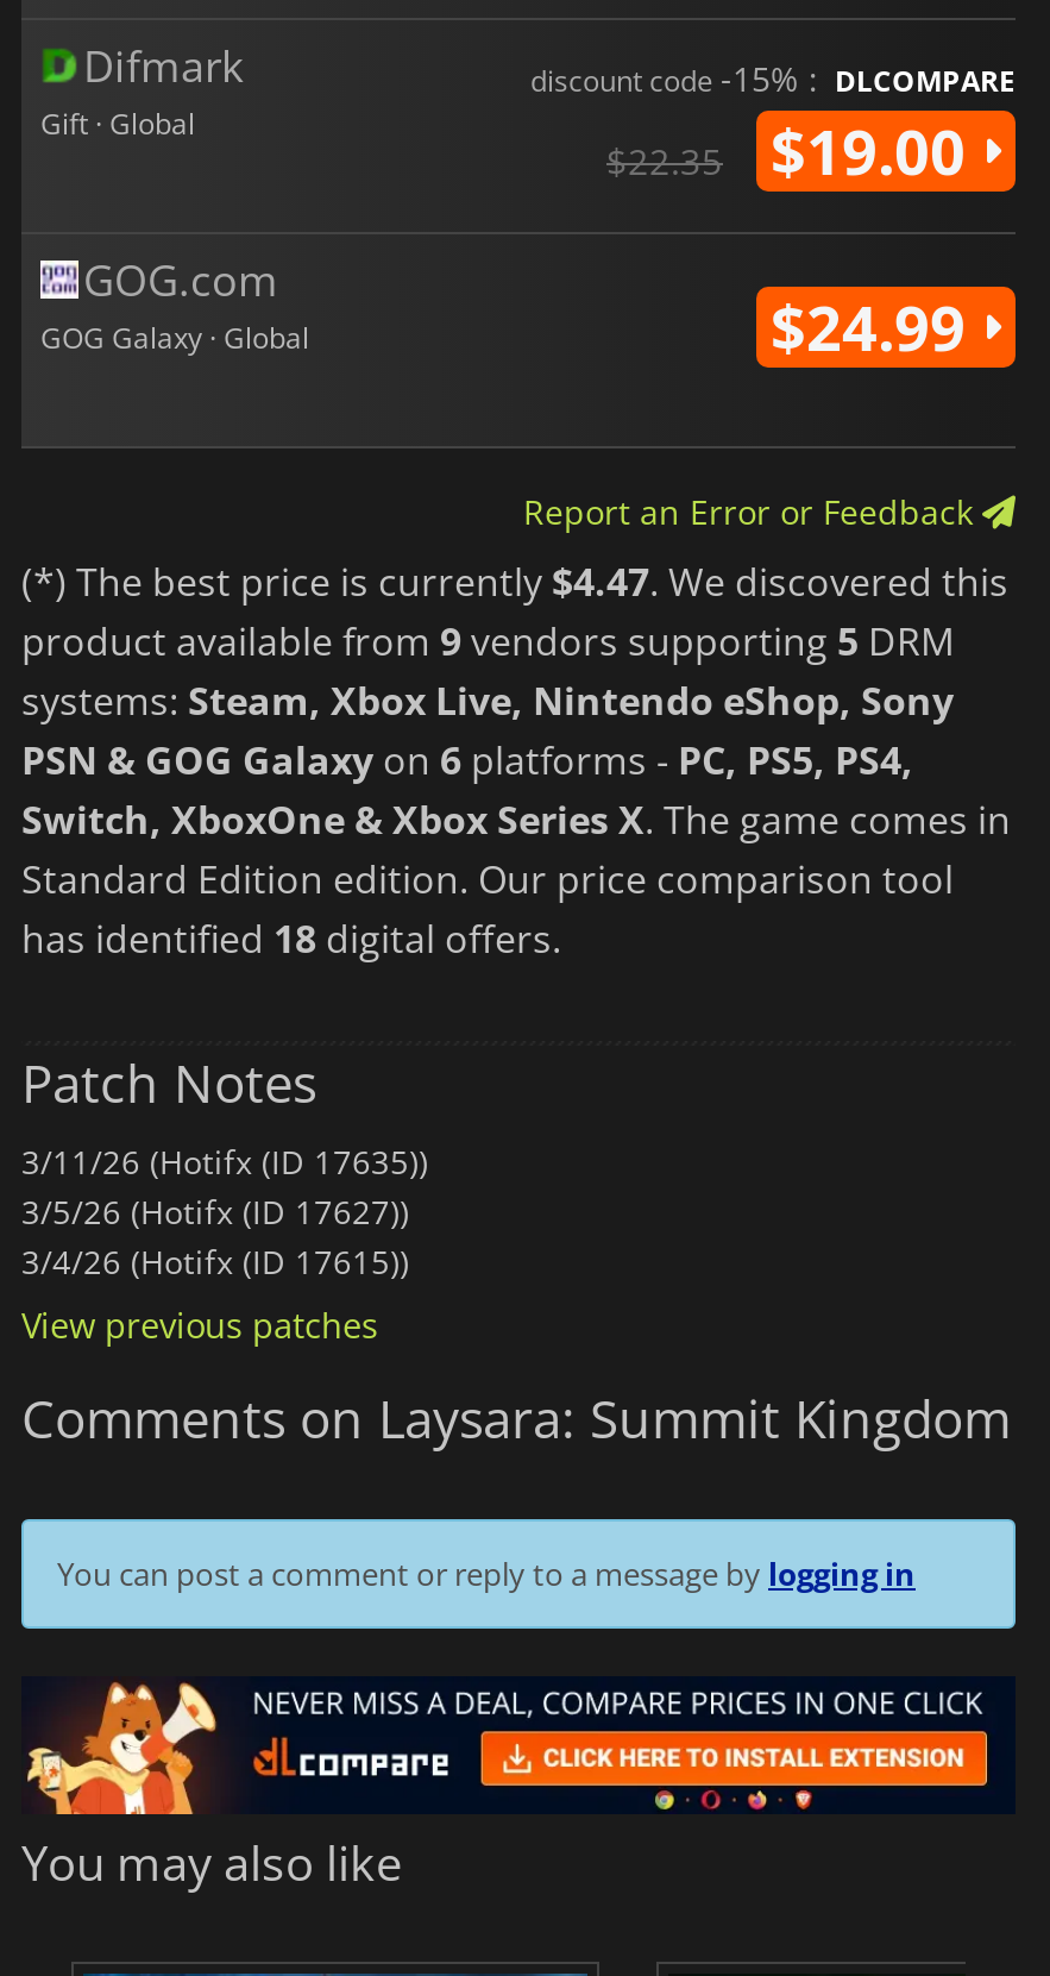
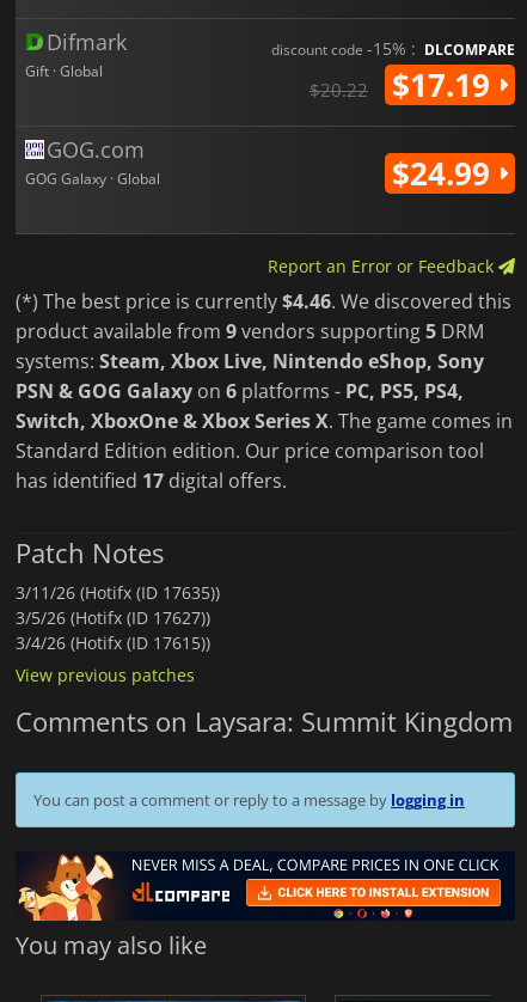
- $19.00
+ $17.19

- $22.35
+ $20.22

- (*) The best price is currently $4.47. We discovered this
+ (*) The best price is currently $4.46. We discovered this

- has identified 18 digital offers.
+ has identified 17 digital offers.
